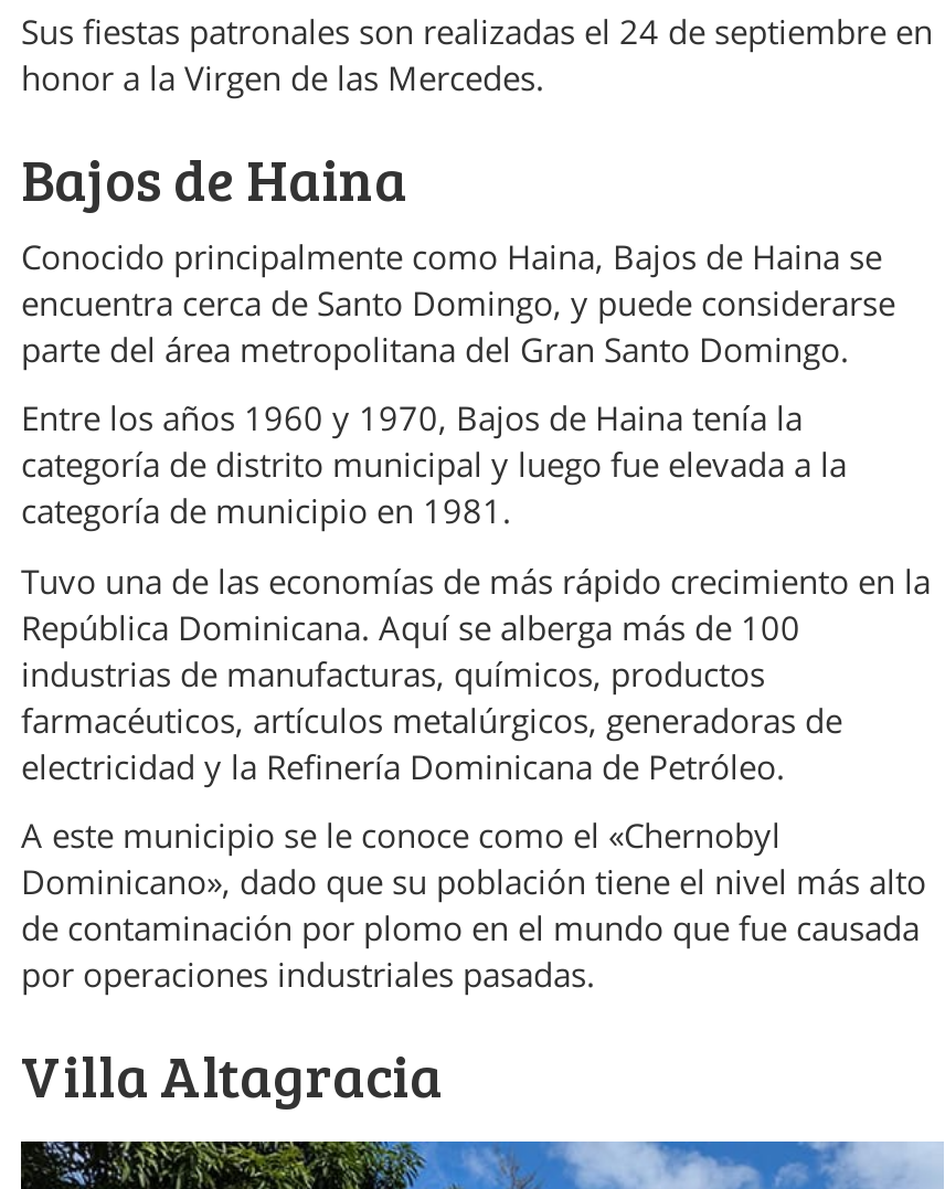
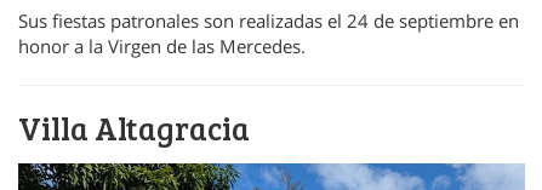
- Bajos de Haina
- Conocido principalmente como Haina, Bajos de Haina se
- encuentra cerca de Santo Domingo, y puede considerarse
- parte del área metropolitana del Gran Santo Domingo.
- Entre los años 1960 y 1970, Bajos de Haina tenía la
- categoría de distrito municipal y luego fue elevada a la
- categoría de municipio en 1981.
- Tuvo una de las economías de más rápido crecimiento en la
- República Dominicana. Aquí se alberga más de 100
- industrias de manufacturas, químicos, productos
- farmacéuticos, artículos metalúrgicos, generadoras de
- electricidad y la Refinería Dominicana de Petróleo.
- A este municipio se le conoce como el «Chernobyl
- Dominicano», dado que su población tiene el nivel más alto
- de contaminación por plomo en el mundo que fue causada
- por operaciones industriales pasadas.
